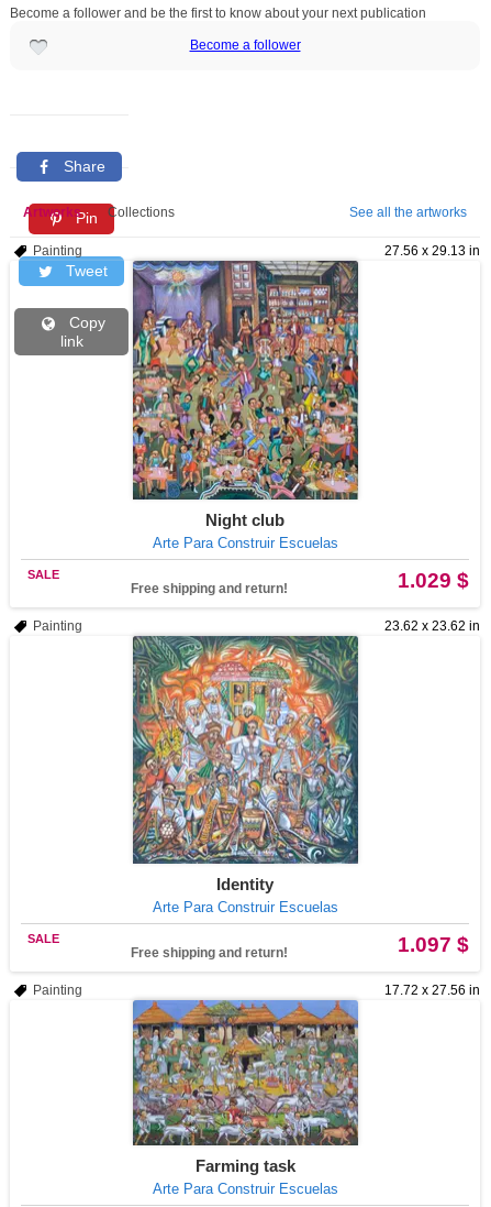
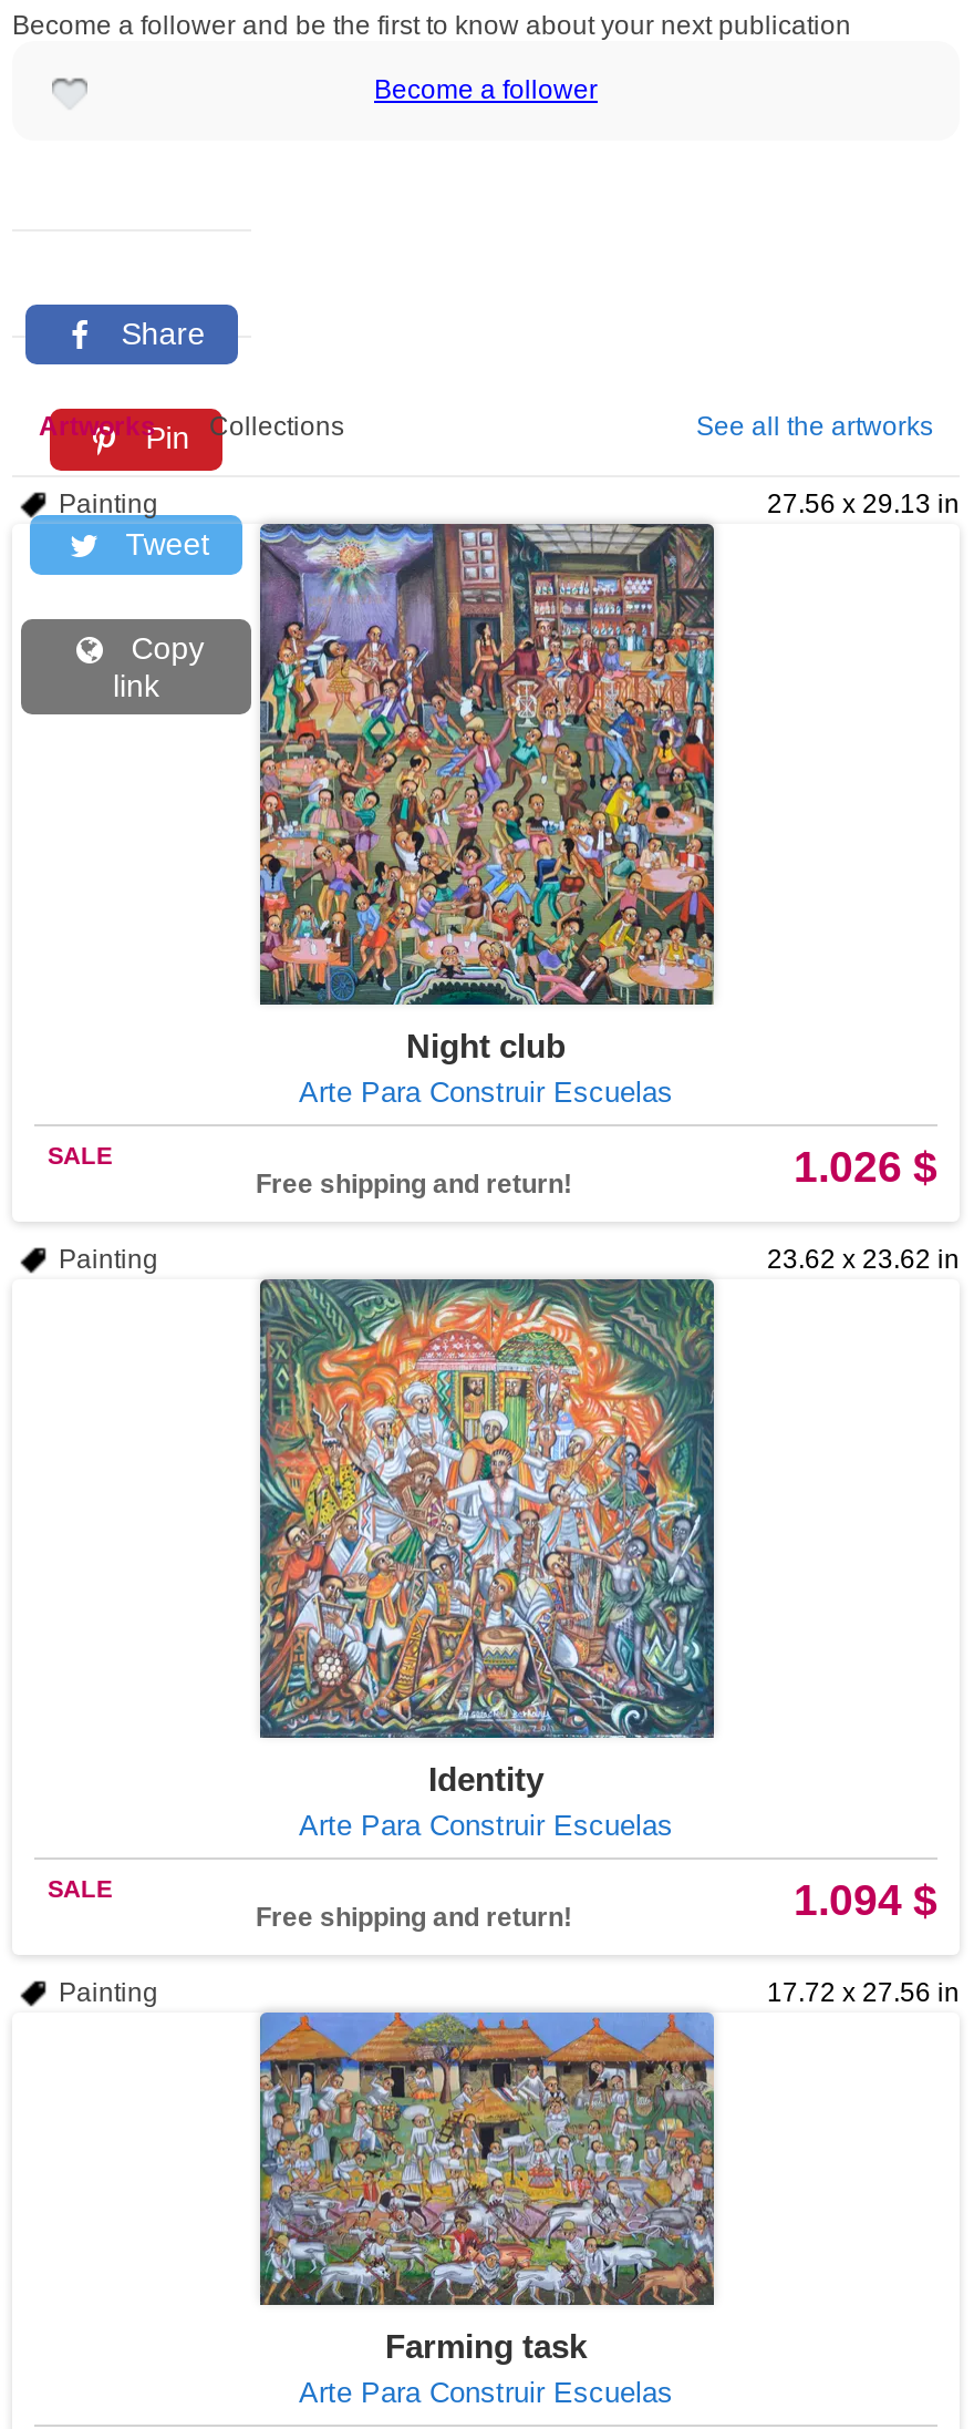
- 1.029 $
+ 1.026 $

- 1.097 $
+ 1.094 $
